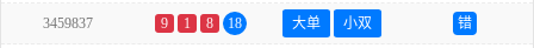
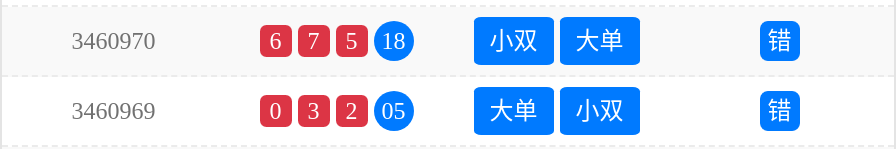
- 3459837
+ 3460970

- 9
+ 6

- 1
+ 7

- 8
+ 5

+ 小双
+ 大单
+ 错
+ 3460969
+ 0
+ 3
+ 2
+ 05
